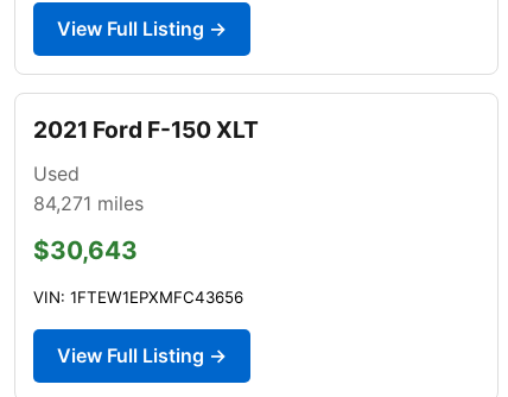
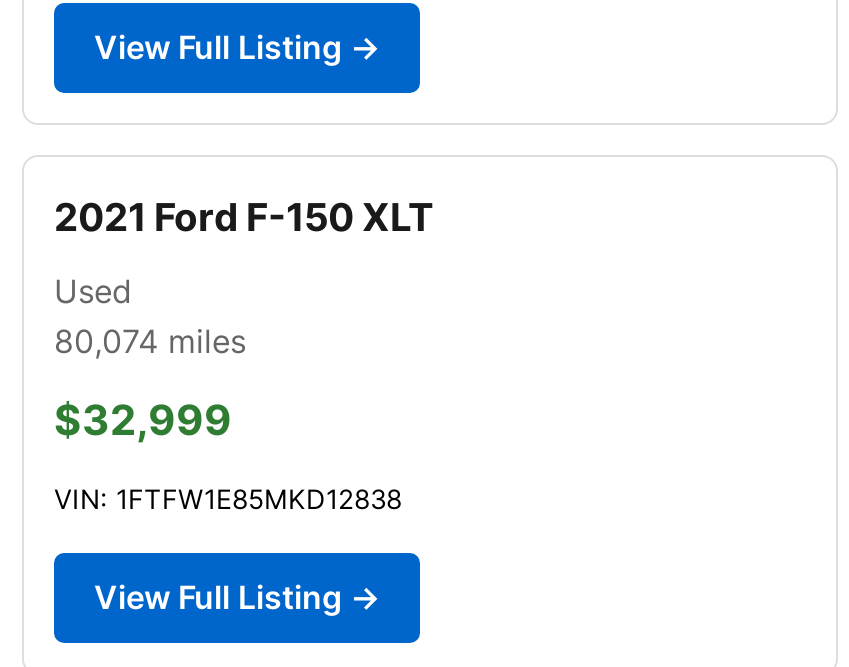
- 84,271 miles
+ 80,074 miles

- $30,643
+ $32,999

- VIN: 1FTEW1EPXMFC43656
+ VIN: 1FTFW1E85MKD12838
